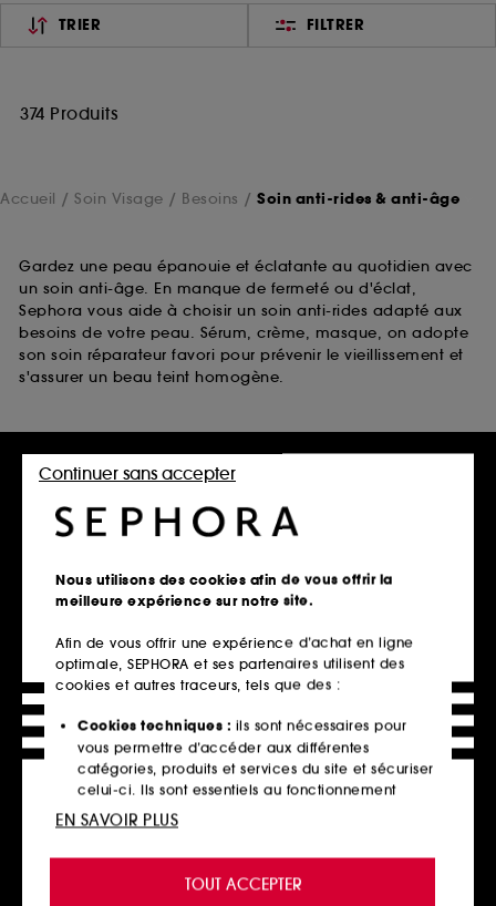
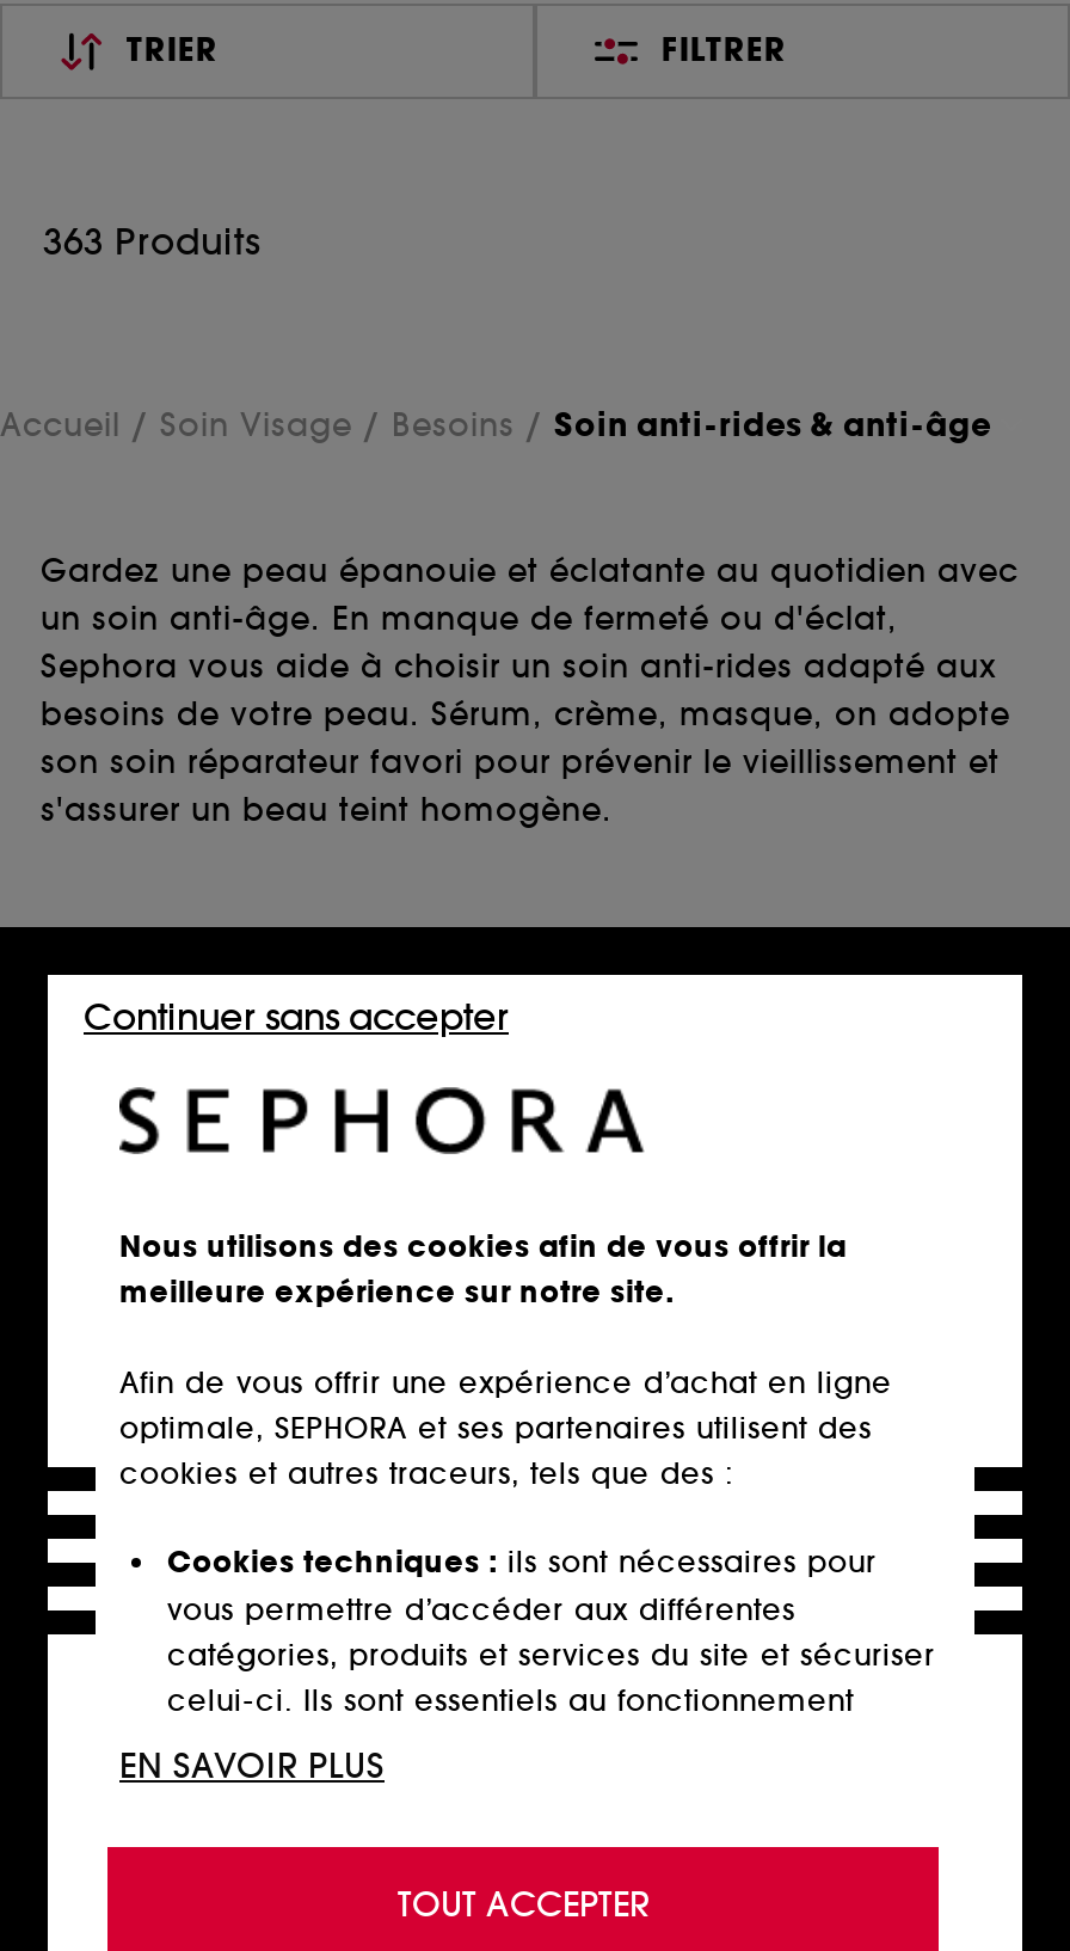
- 374 Produits
+ 363 Produits
